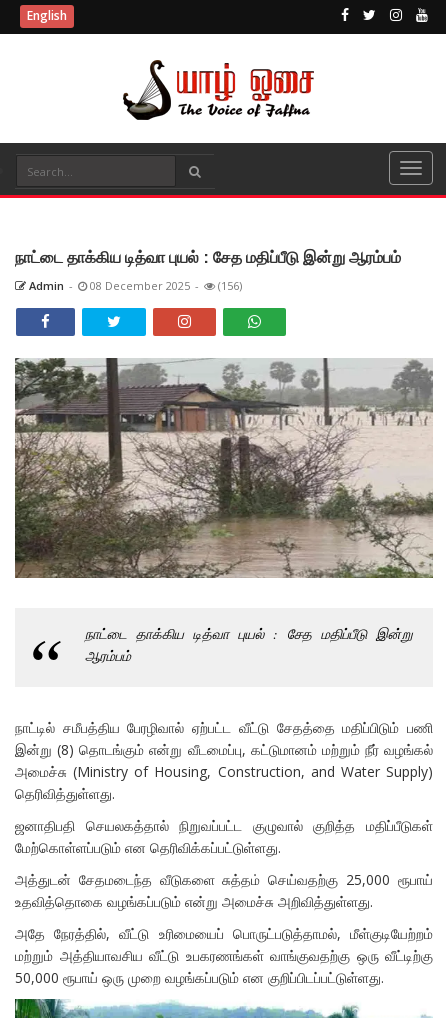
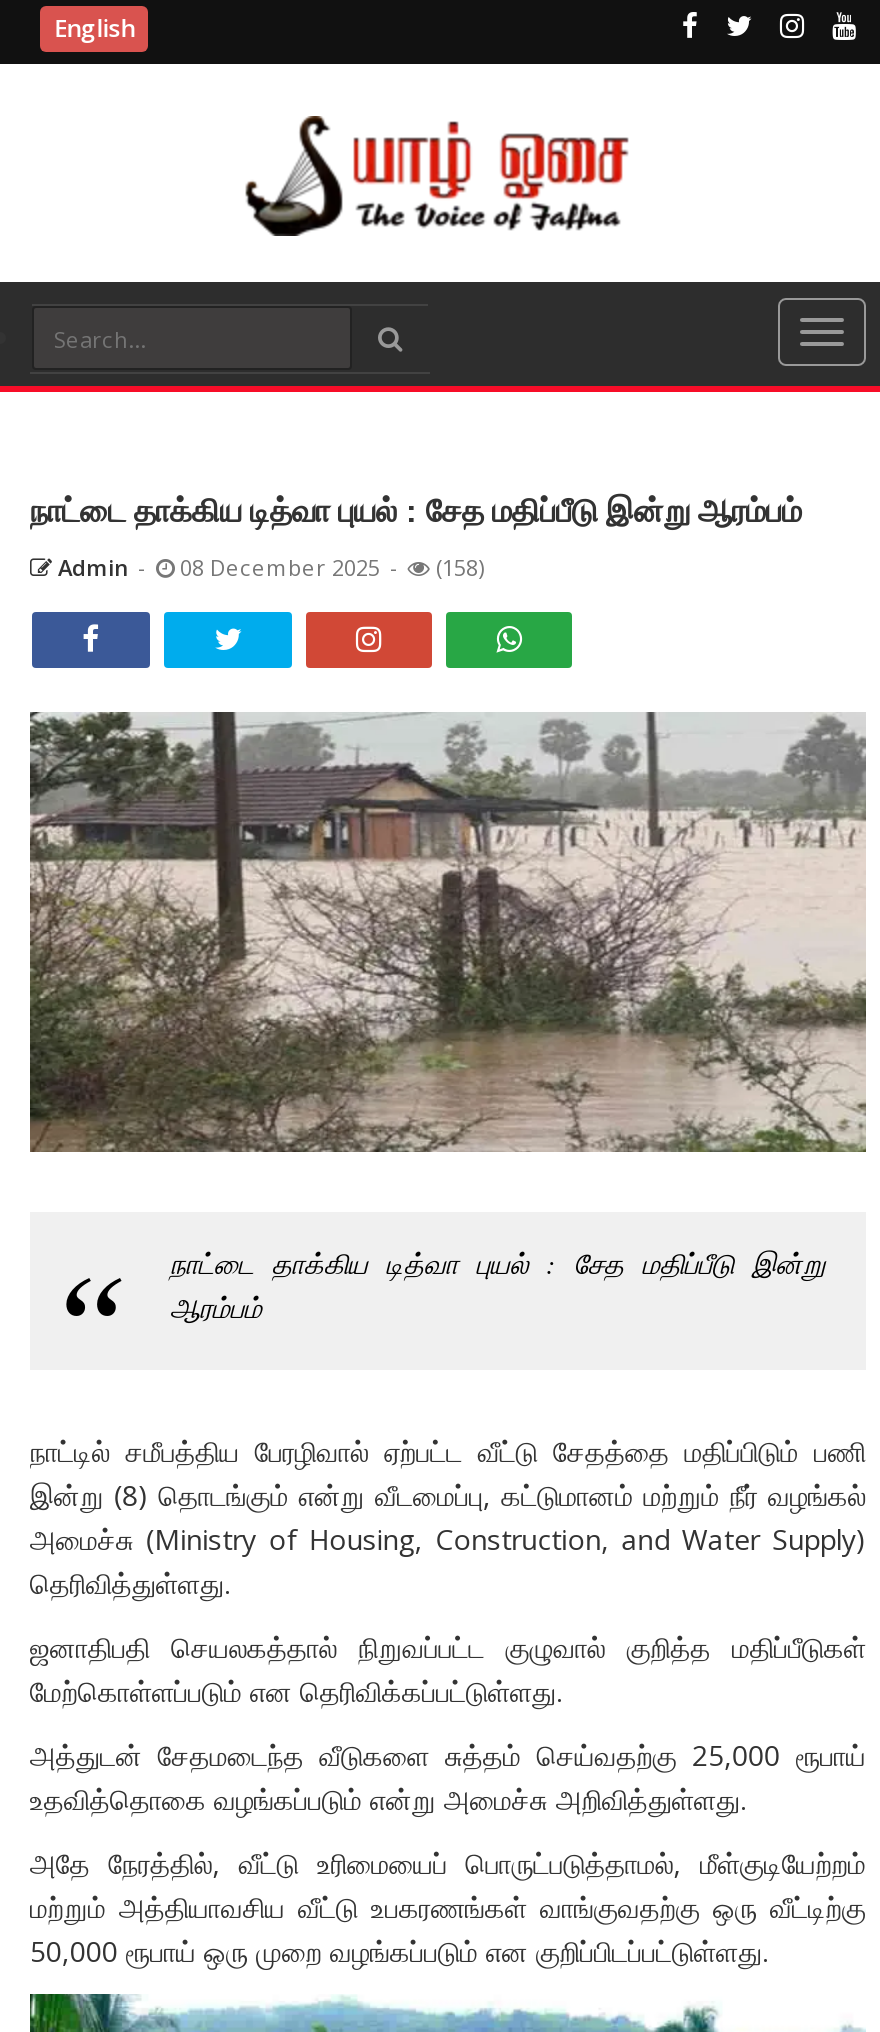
- Admin - 08 December 2025 - (156)
+ Admin - 08 December 2025 - (158)
